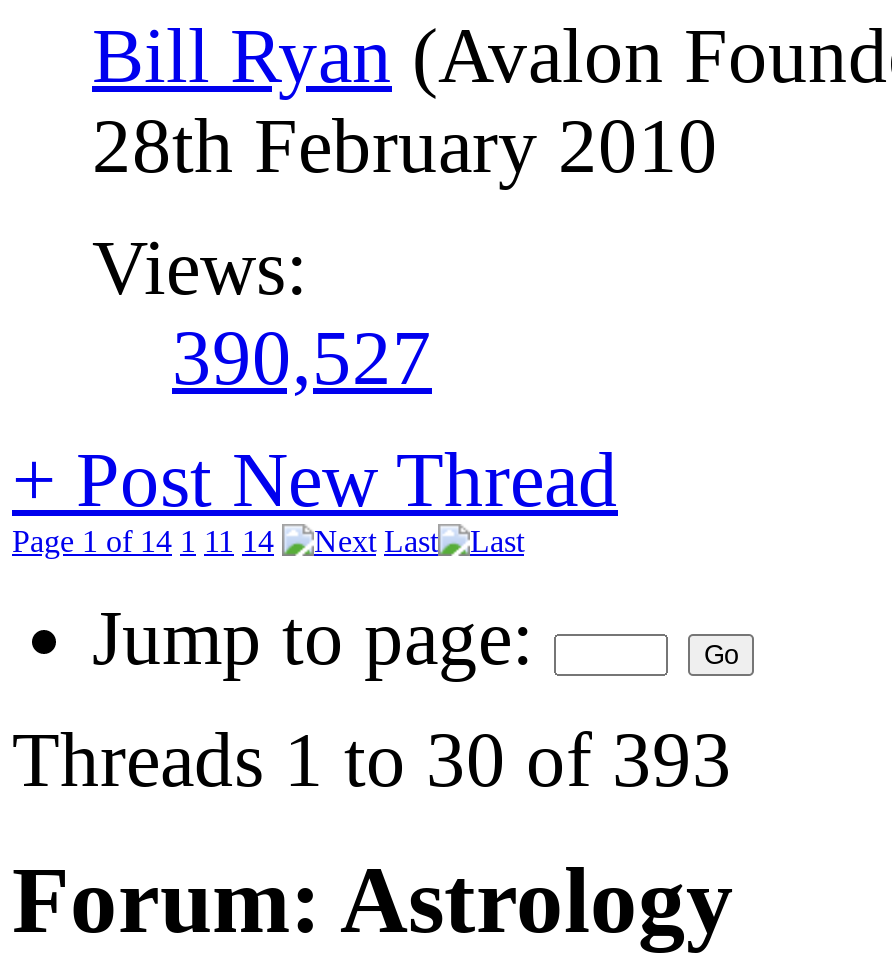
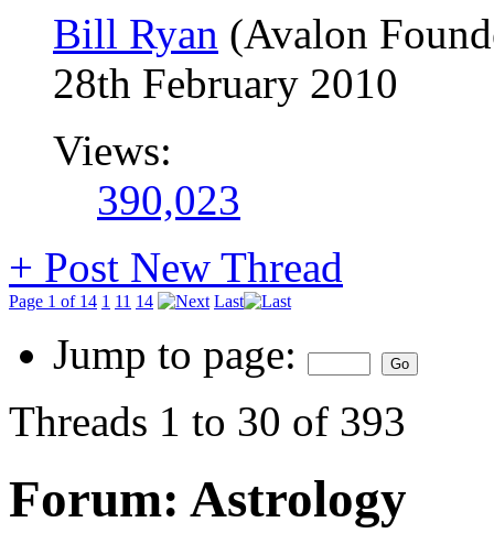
- 390,527
+ 390,023
